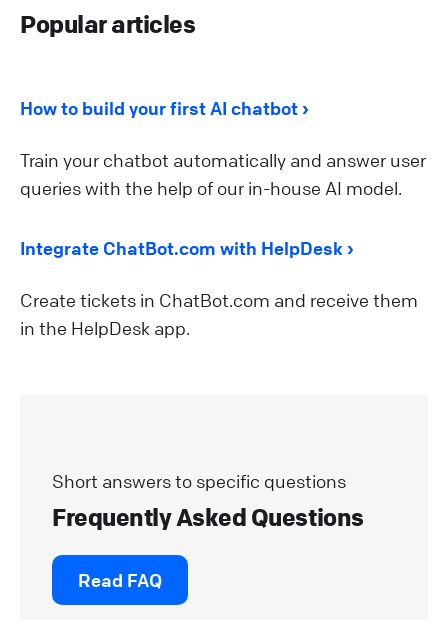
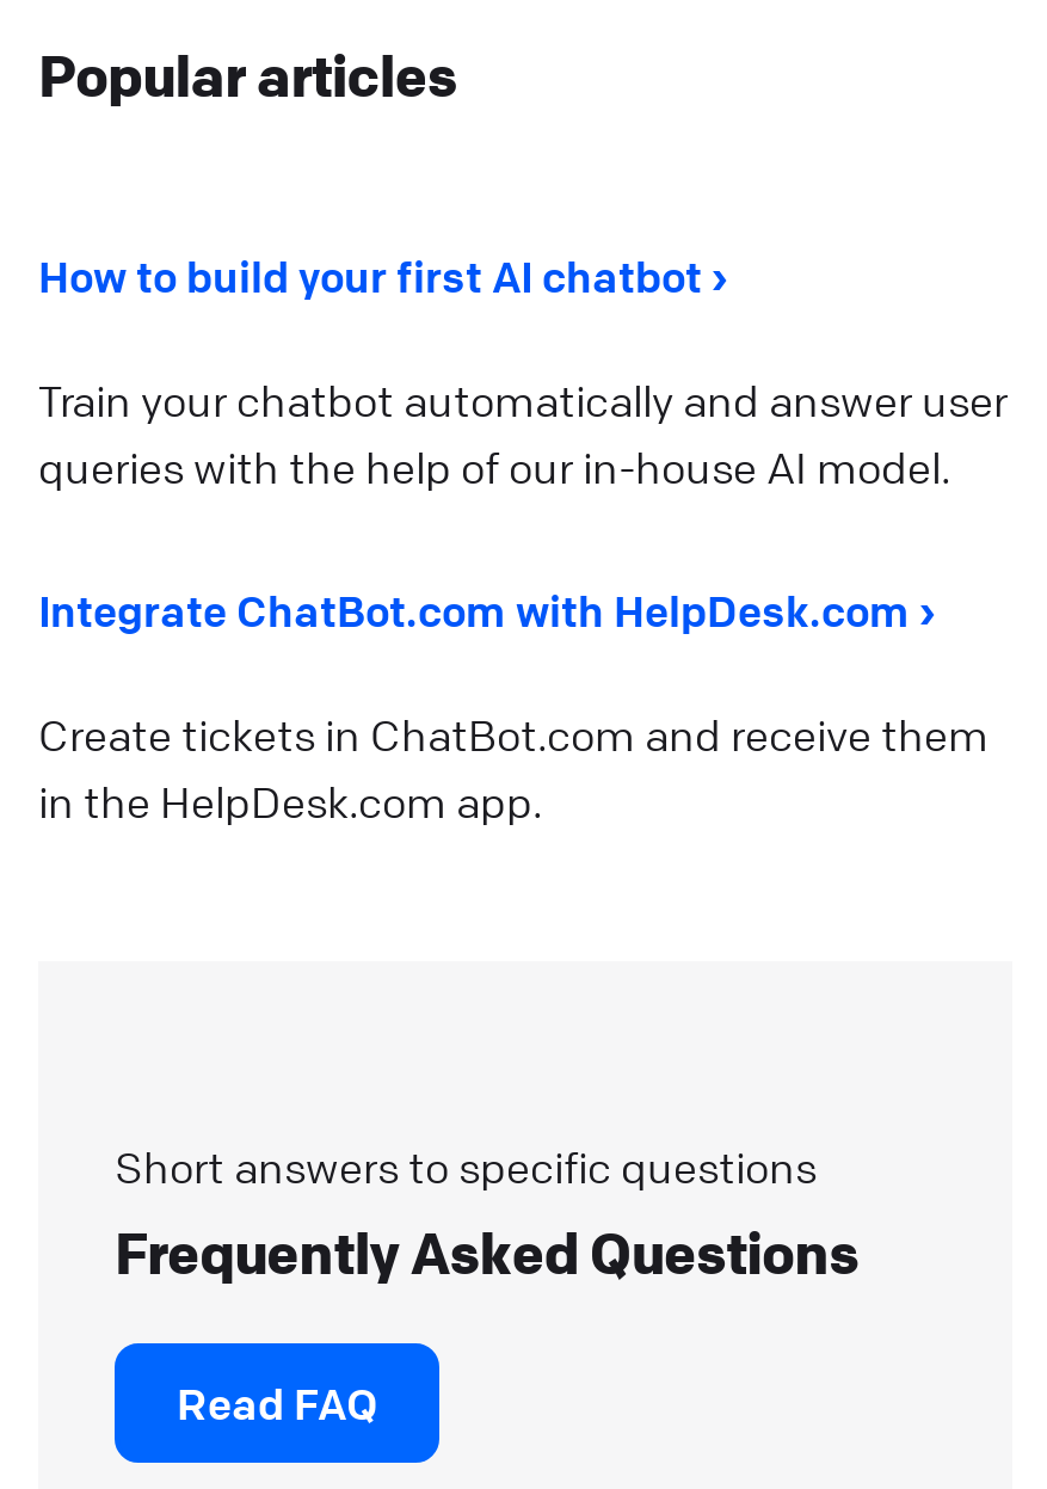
- Integrate ChatBot.com with HelpDesk
+ Integrate ChatBot.com with HelpDesk.com

- in the HelpDesk app.
+ in the HelpDesk.com app.
